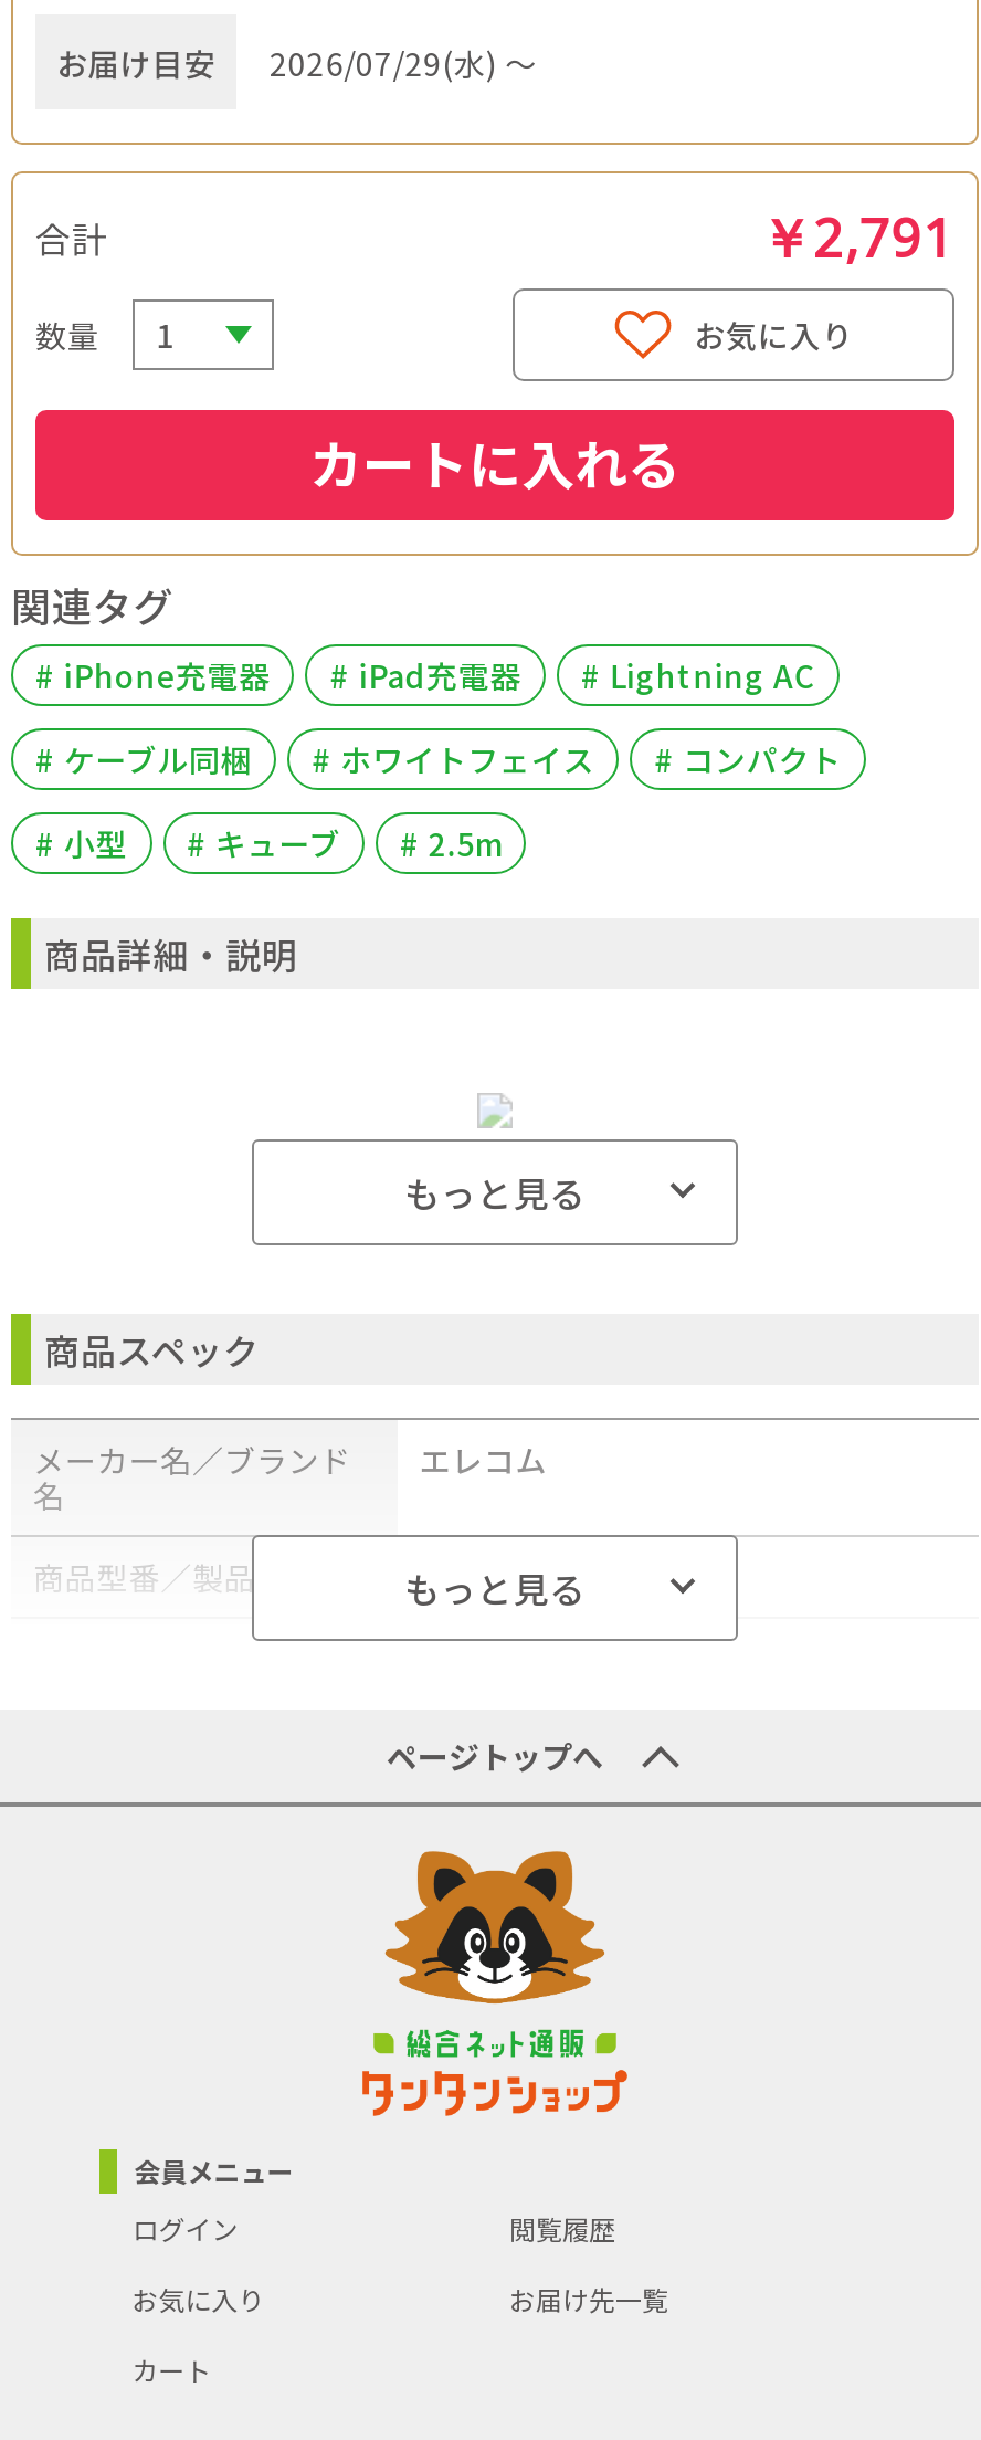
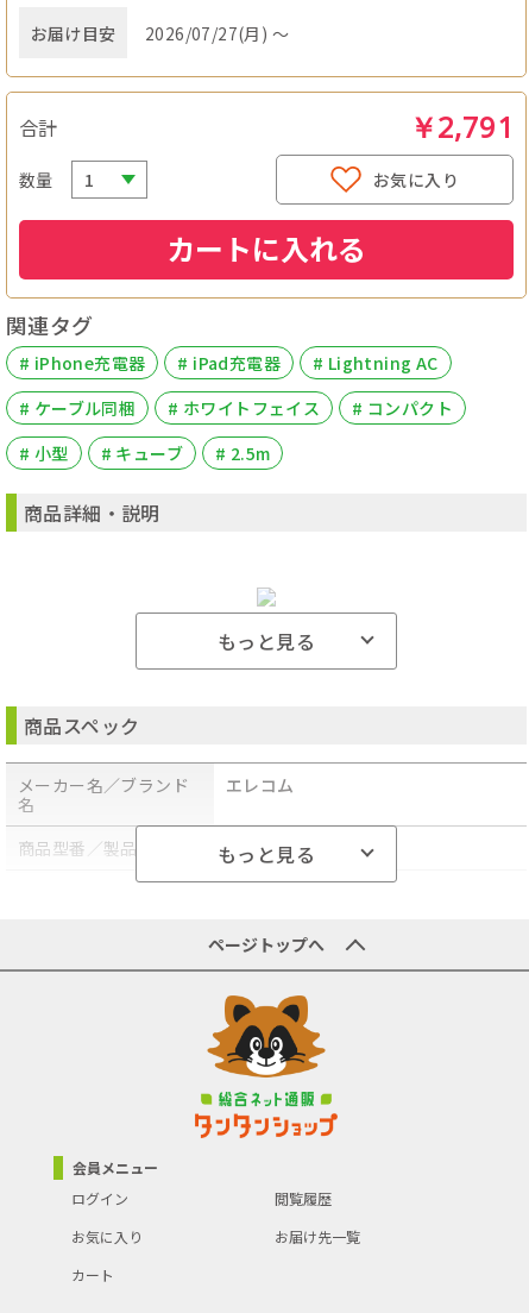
- お届け目安 2026/07/29(水) ～
+ お届け目安 2026/07/27(月) ～
